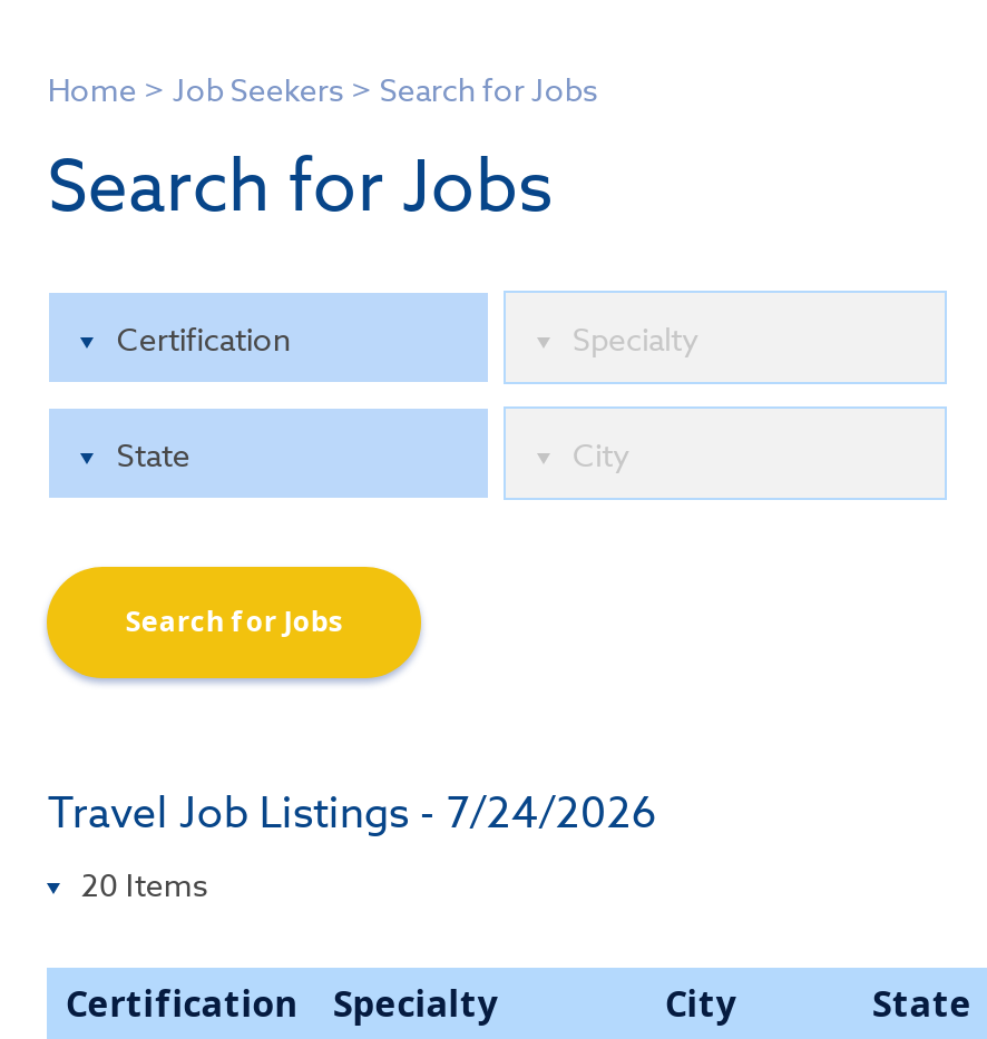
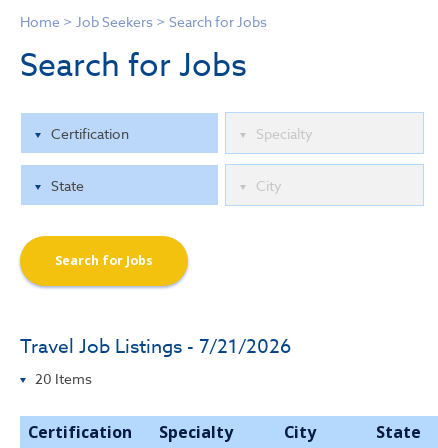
- Travel Job Listings - 7/24/2026
+ Travel Job Listings - 7/21/2026
